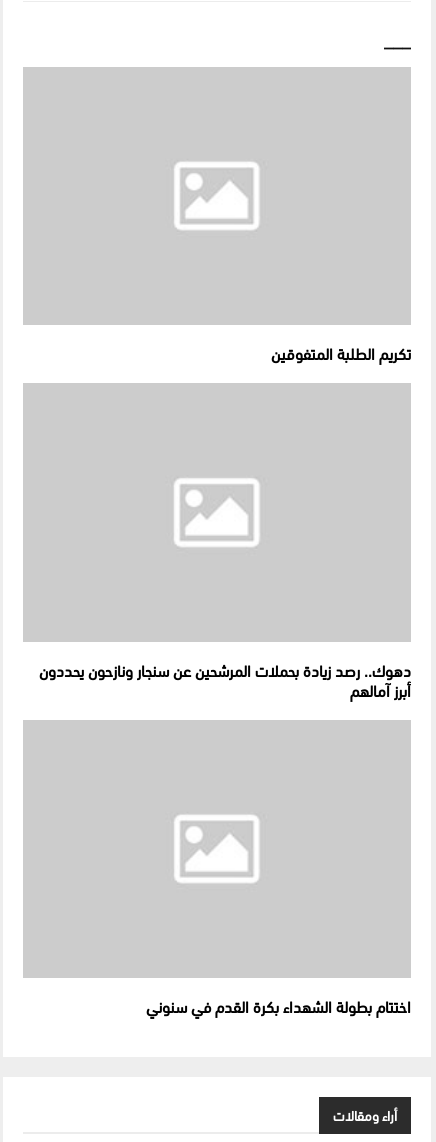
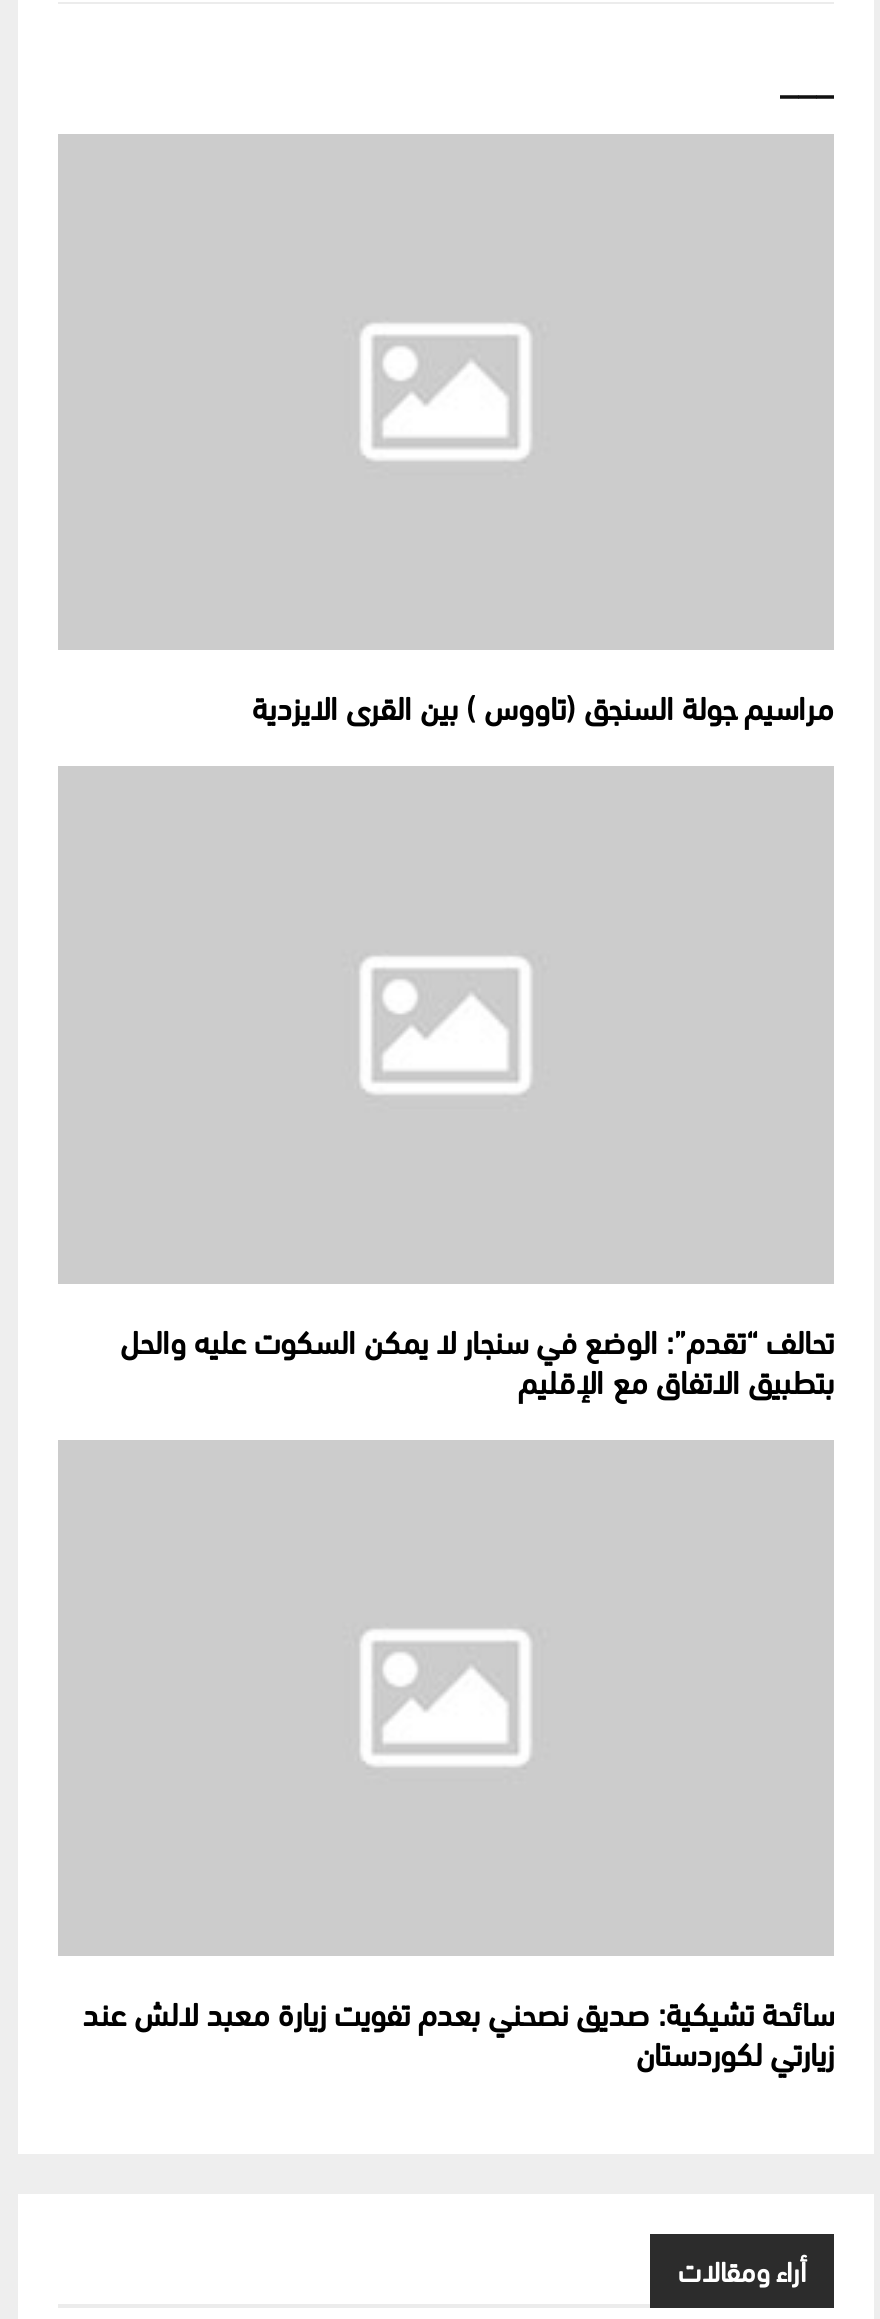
- تكريم الطلبة المتفوقين
+ مراسيم جولة السنجق (تاووس ) بين القرى الايزدية

- دهوك.. رصد زيادة بحملات المرشحين عن سنجار ونازحون يحددون
- أبرز آمالهم
+ تحالف “تقدم”: الوضع في سنجار لا يمكن السكوت عليه والحل
+ بتطبيق الاتفاق مع الإقليم

- اختتام بطولة الشهداء بكرة القدم في سنوني
+ سائحة تشيكية: صديق نصحني بعدم تفويت زيارة معبد لالش عند
+ زيارتي لكوردستان
